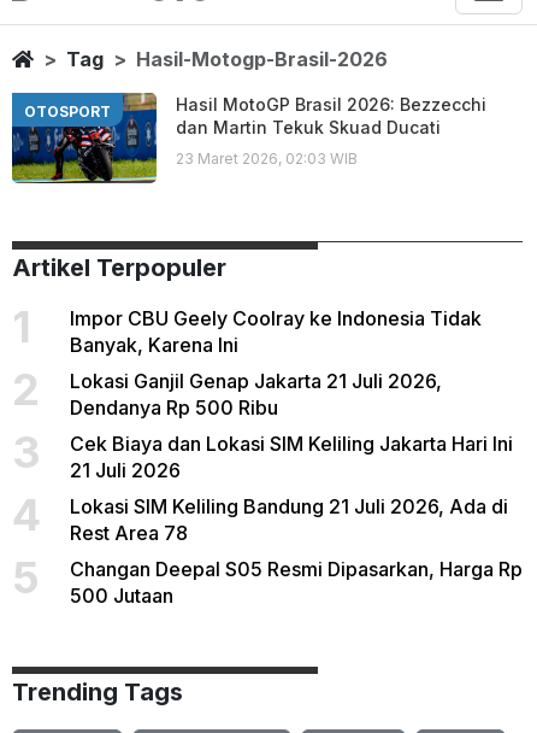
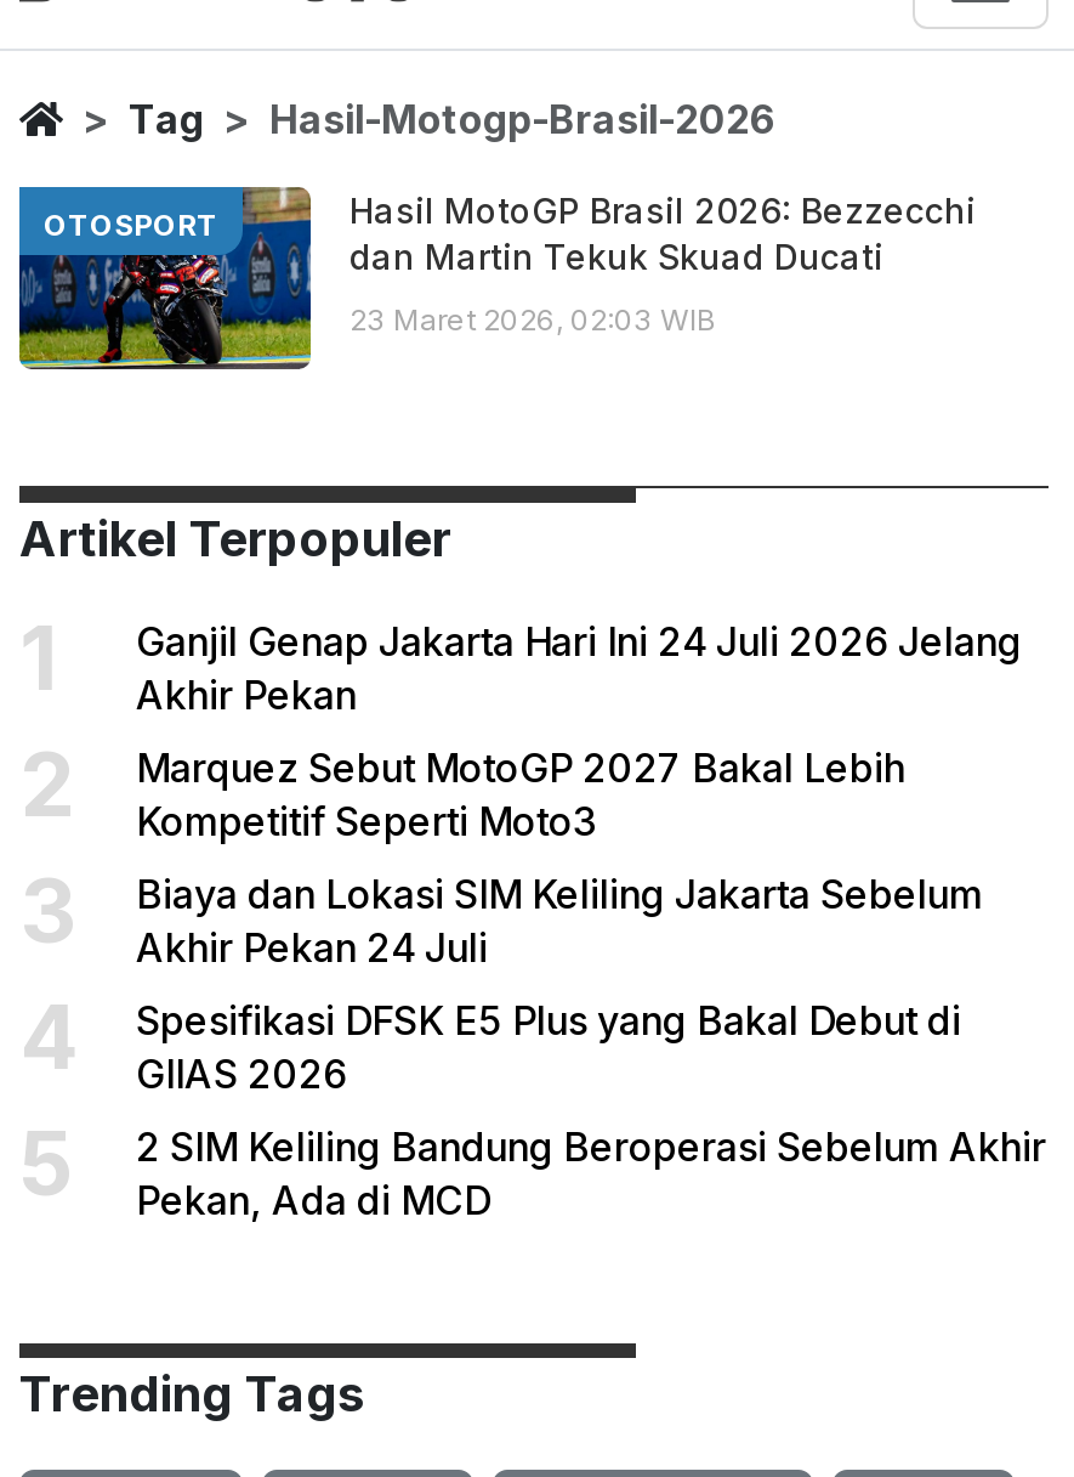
- Impor CBU Geely Coolray ke Indonesia Tidak
- Banyak, Karena Ini
+ Ganjil Genap Jakarta Hari Ini 24 Juli 2026 Jelang
+ Akhir Pekan

- Lokasi Ganjil Genap Jakarta 21 Juli 2026,
- Dendanya Rp 500 Ribu
+ Marquez Sebut MotoGP 2027 Bakal Lebih
+ Kompetitif Seperti Moto3

- Cek Biaya dan Lokasi SIM Keliling Jakarta Hari Ini
- 21 Juli 2026
+ Biaya dan Lokasi SIM Keliling Jakarta Sebelum
+ Akhir Pekan 24 Juli

- Lokasi SIM Keliling Bandung 21 Juli 2026, Ada di
- Rest Area 78
+ Spesifikasi DFSK E5 Plus yang Bakal Debut di
+ GIIAS 2026

- Changan Deepal S05 Resmi Dipasarkan, Harga Rp
- 500 Jutaan
+ 2 SIM Keliling Bandung Beroperasi Sebelum Akhir
+ Pekan, Ada di MCD
